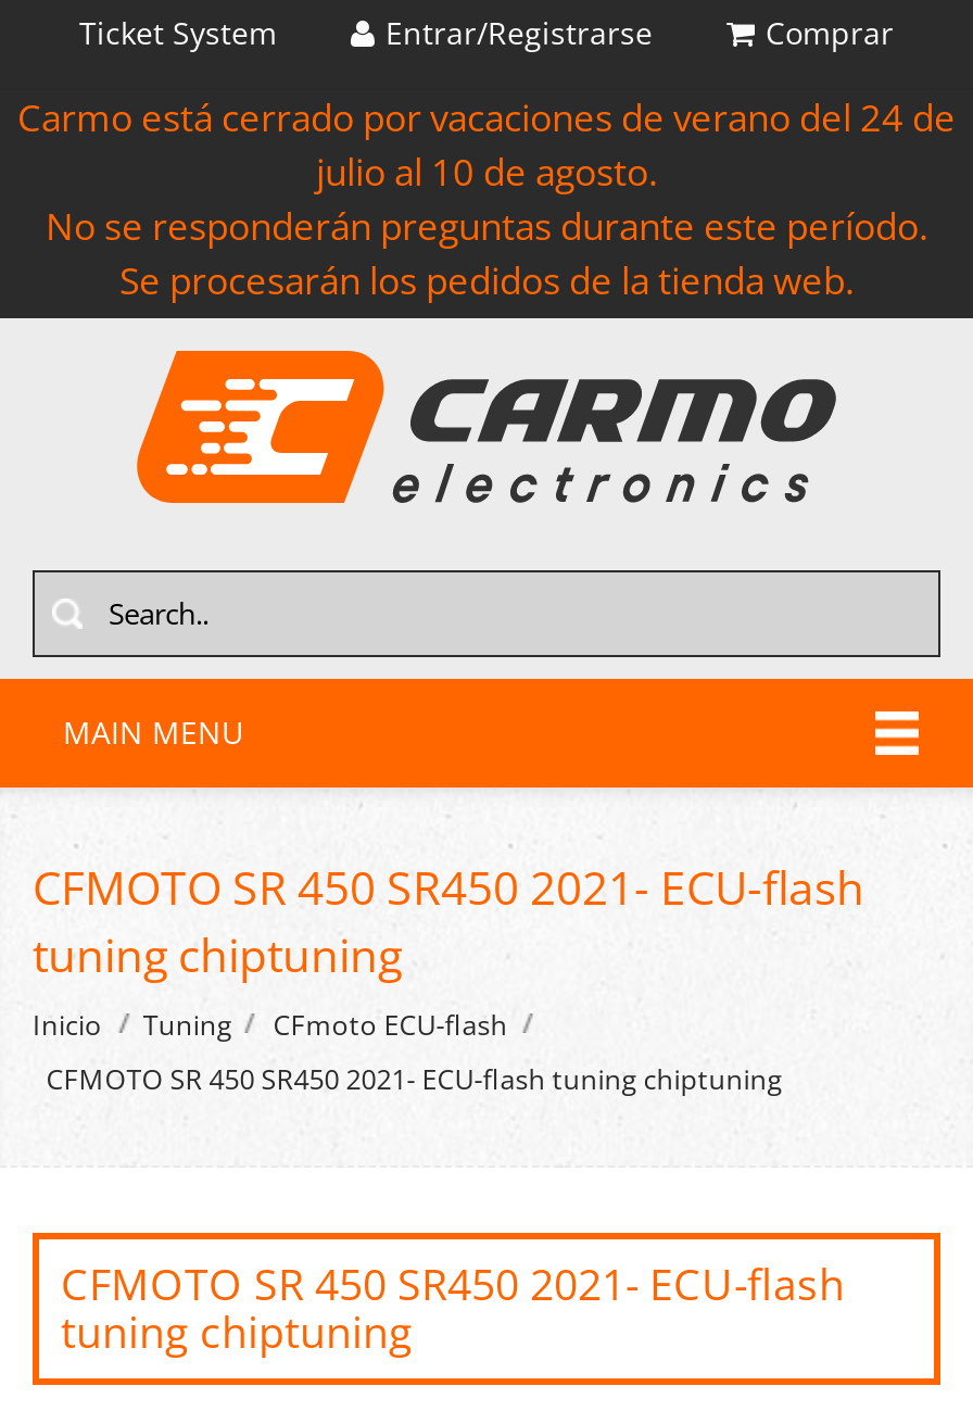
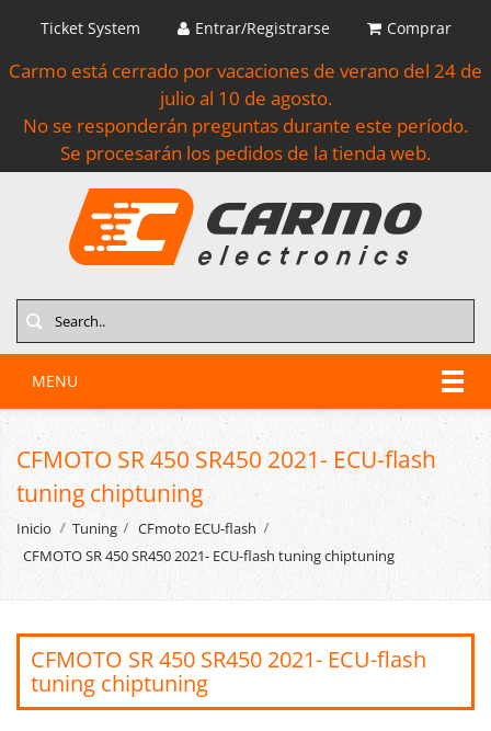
- MAIN MENU
+ MENU
